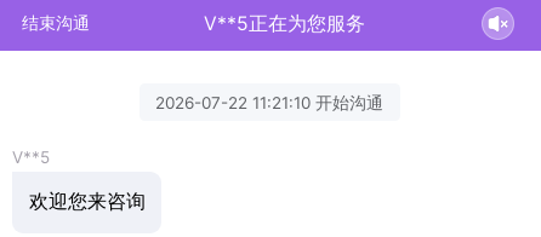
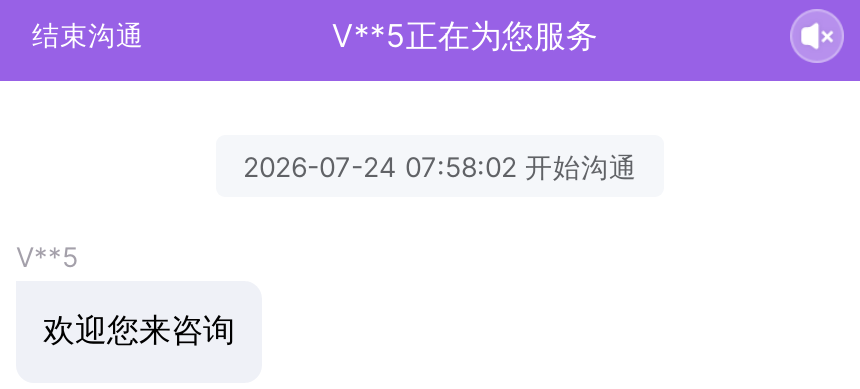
- 2026-07-22 11:21:10 开始沟通
+ 2026-07-24 07:58:02 开始沟通
